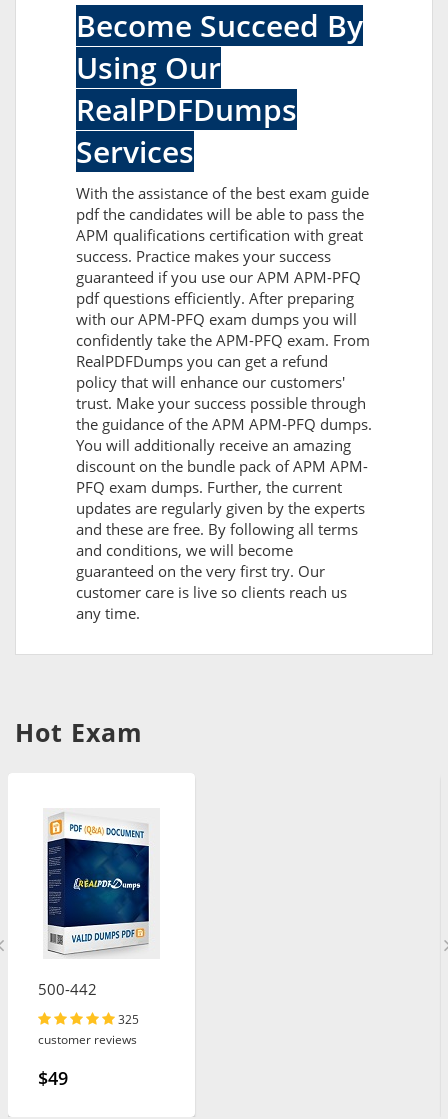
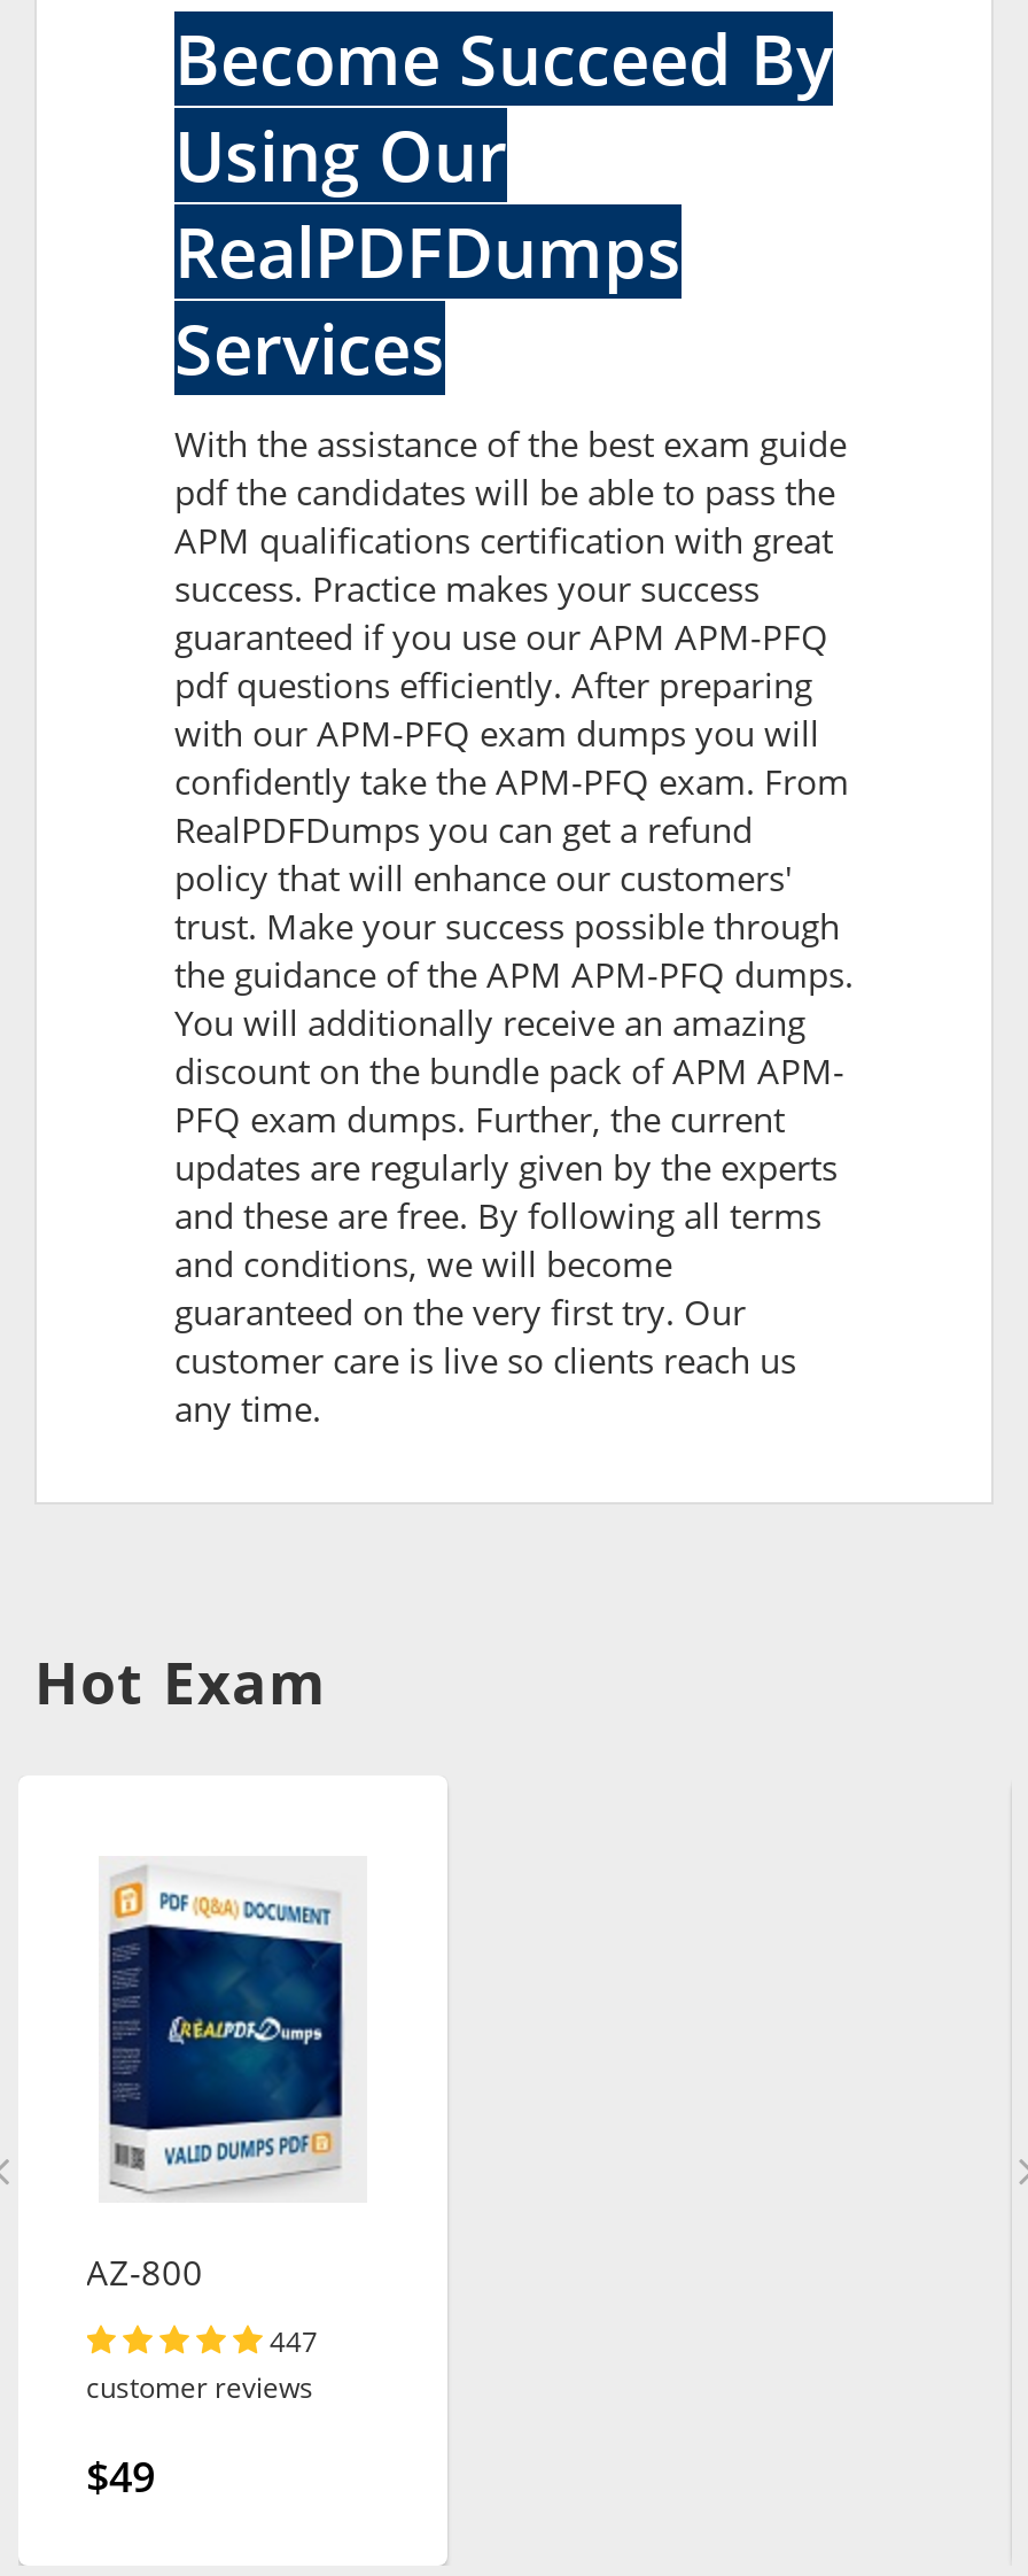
- 500-442
+ AZ-800

- 325
+ 447
